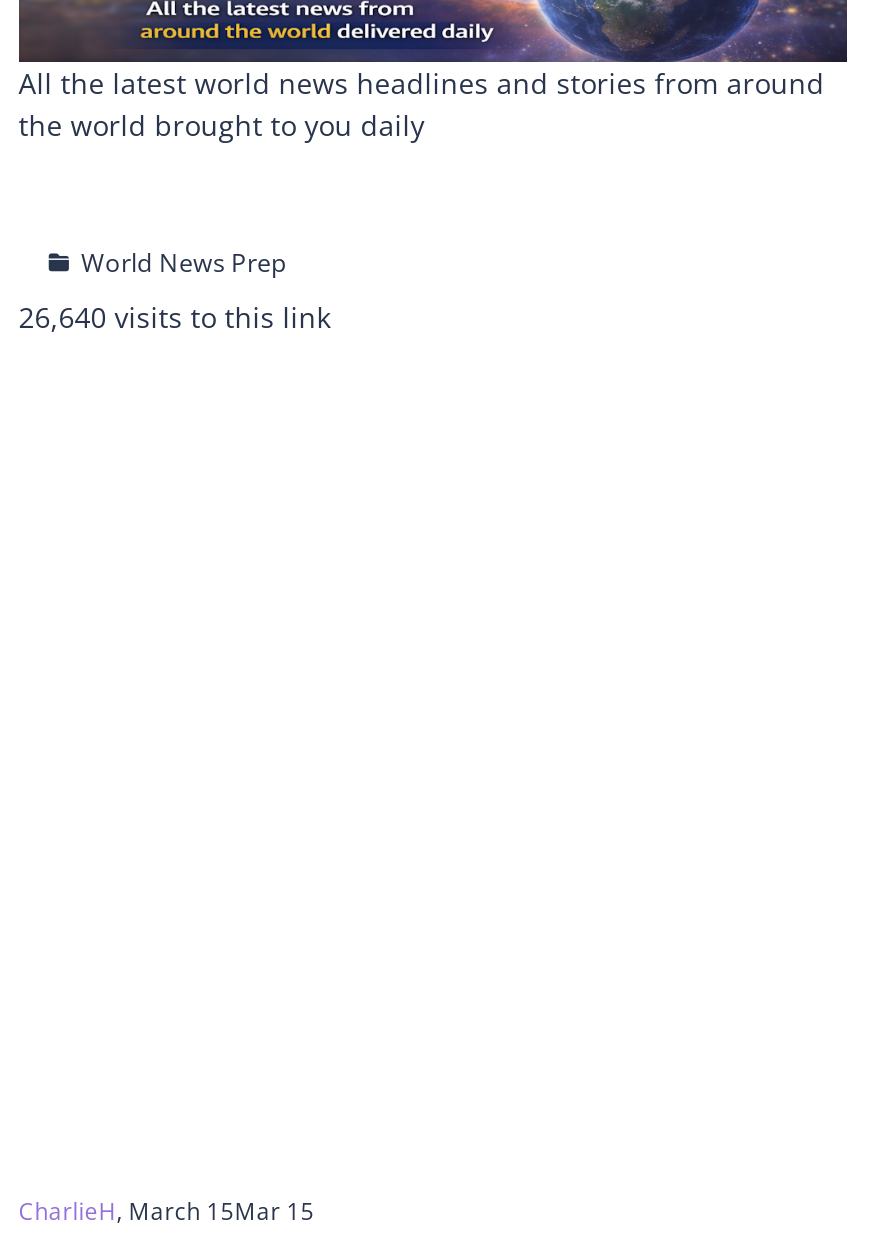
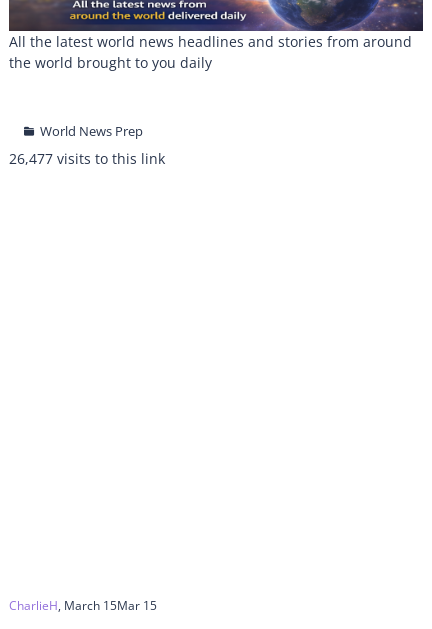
- 26,640 visits to this link
+ 26,477 visits to this link
